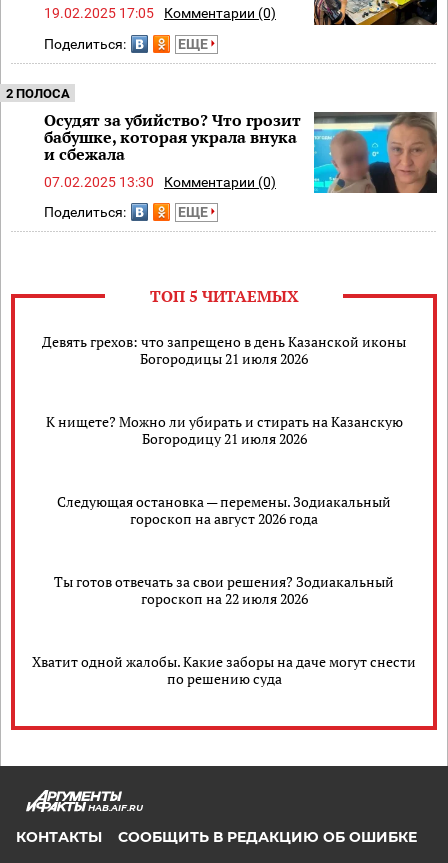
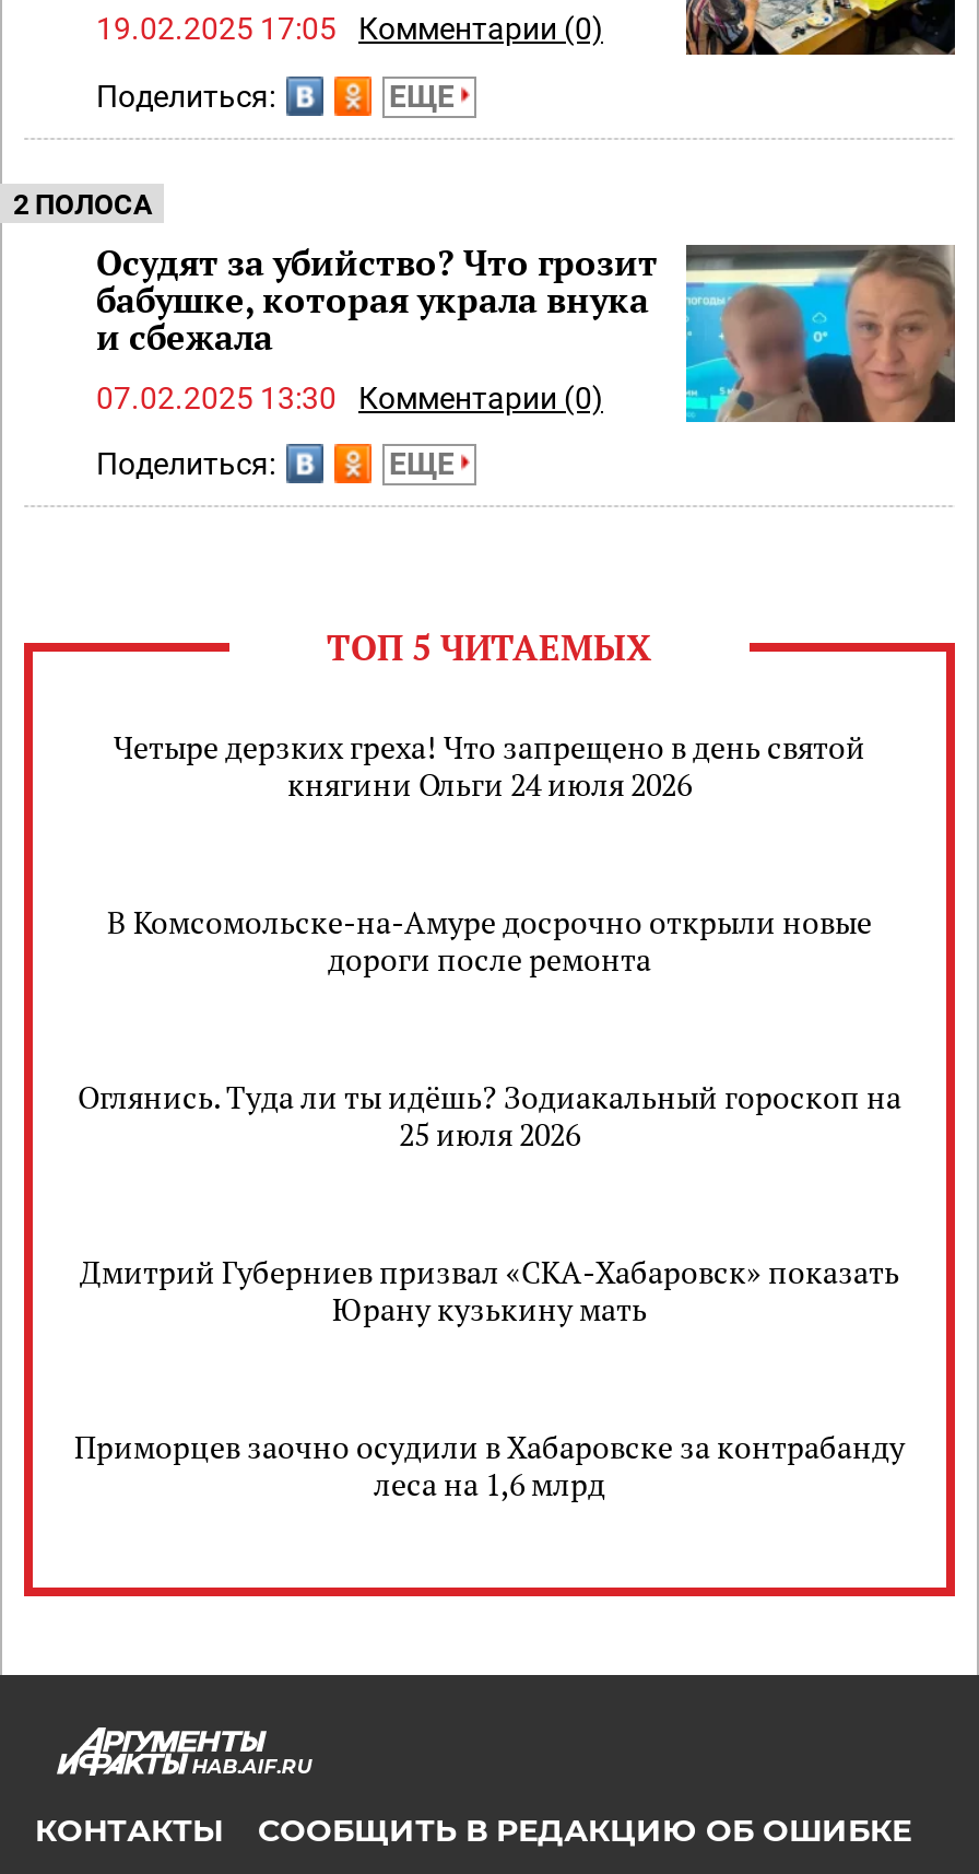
- Девять грехов: что запрещено в день Казанской иконы
- Богородицы 21 июля 2026
+ Четыре дерзких греха! Что запрещено в день святой
+ княгини Ольги 24 июля 2026

- К нищете? Можно ли убирать и стирать на Казанскую
- Богородицу 21 июля 2026
+ В Комсомольске-на-Амуре досрочно открыли новые
+ дороги после ремонта

- Следующая остановка — перемены. Зодиакальный
- гороскоп на август 2026 года
+ Оглянись. Туда ли ты идёшь? Зодиакальный гороскоп на
+ 25 июля 2026

- Ты готов отвечать за свои решения? Зодиакальный
- гороскоп на 22 июля 2026
+ Дмитрий Губерниев призвал «СКА-Хабаровск» показать
+ Юрану кузькину мать

- Хватит одной жалобы. Какие заборы на даче могут снести
- по решению суда
+ Приморцев заочно осудили в Хабаровске за контрабанду
+ леса на 1,6 млрд
